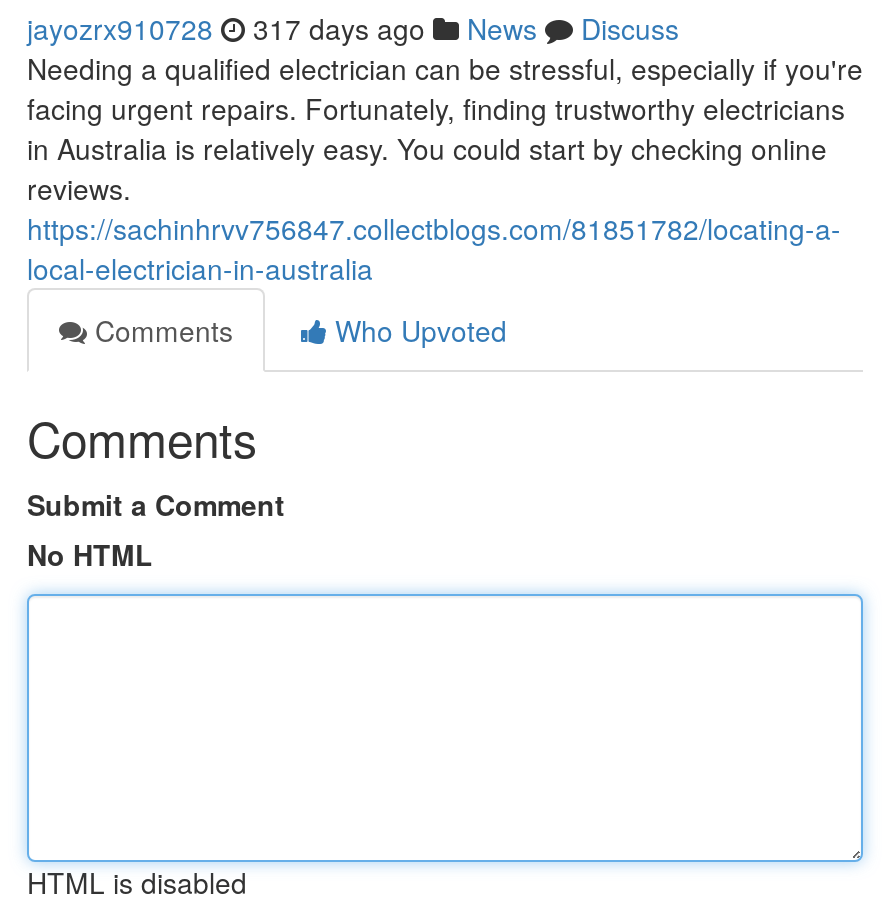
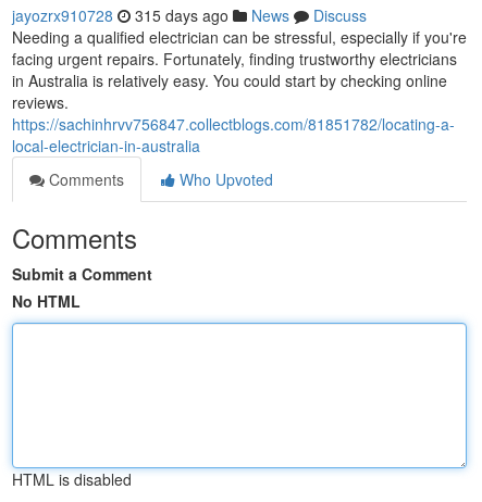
- jayozrx910728 317 days ago News Discuss
+ jayozrx910728 315 days ago News Discuss
